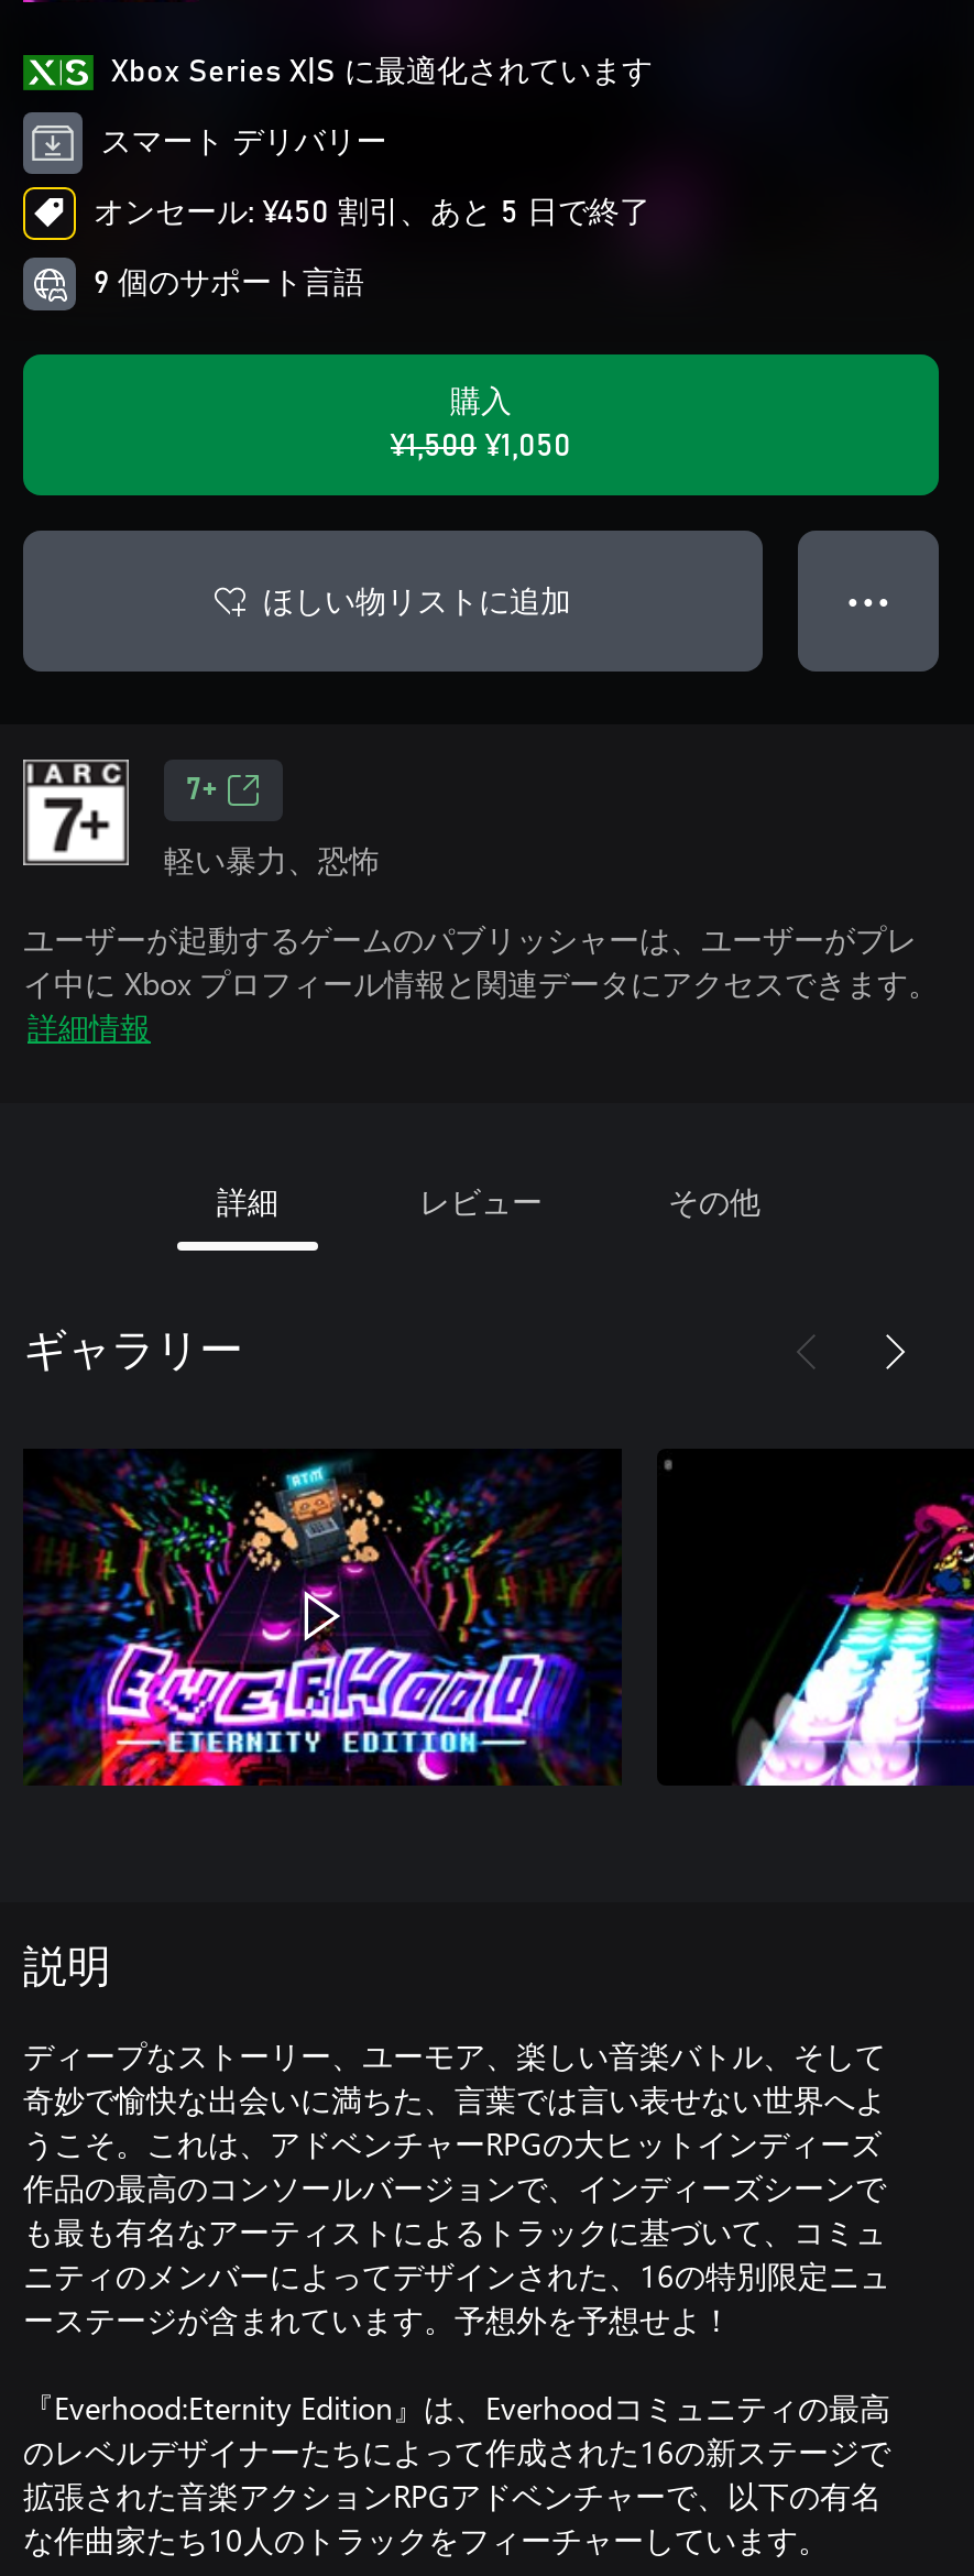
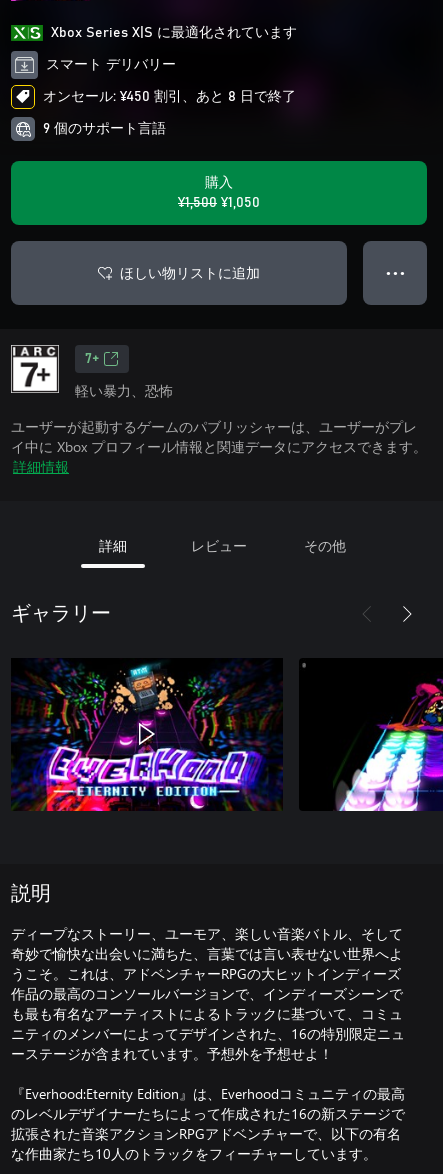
- オンセール: ¥450 割引、あと 5 日で終了
+ オンセール: ¥450 割引、あと 8 日で終了
